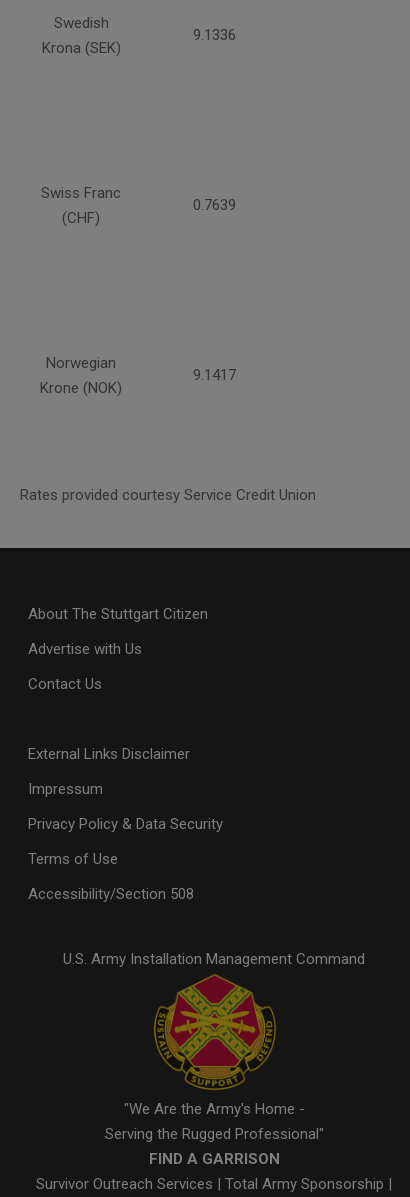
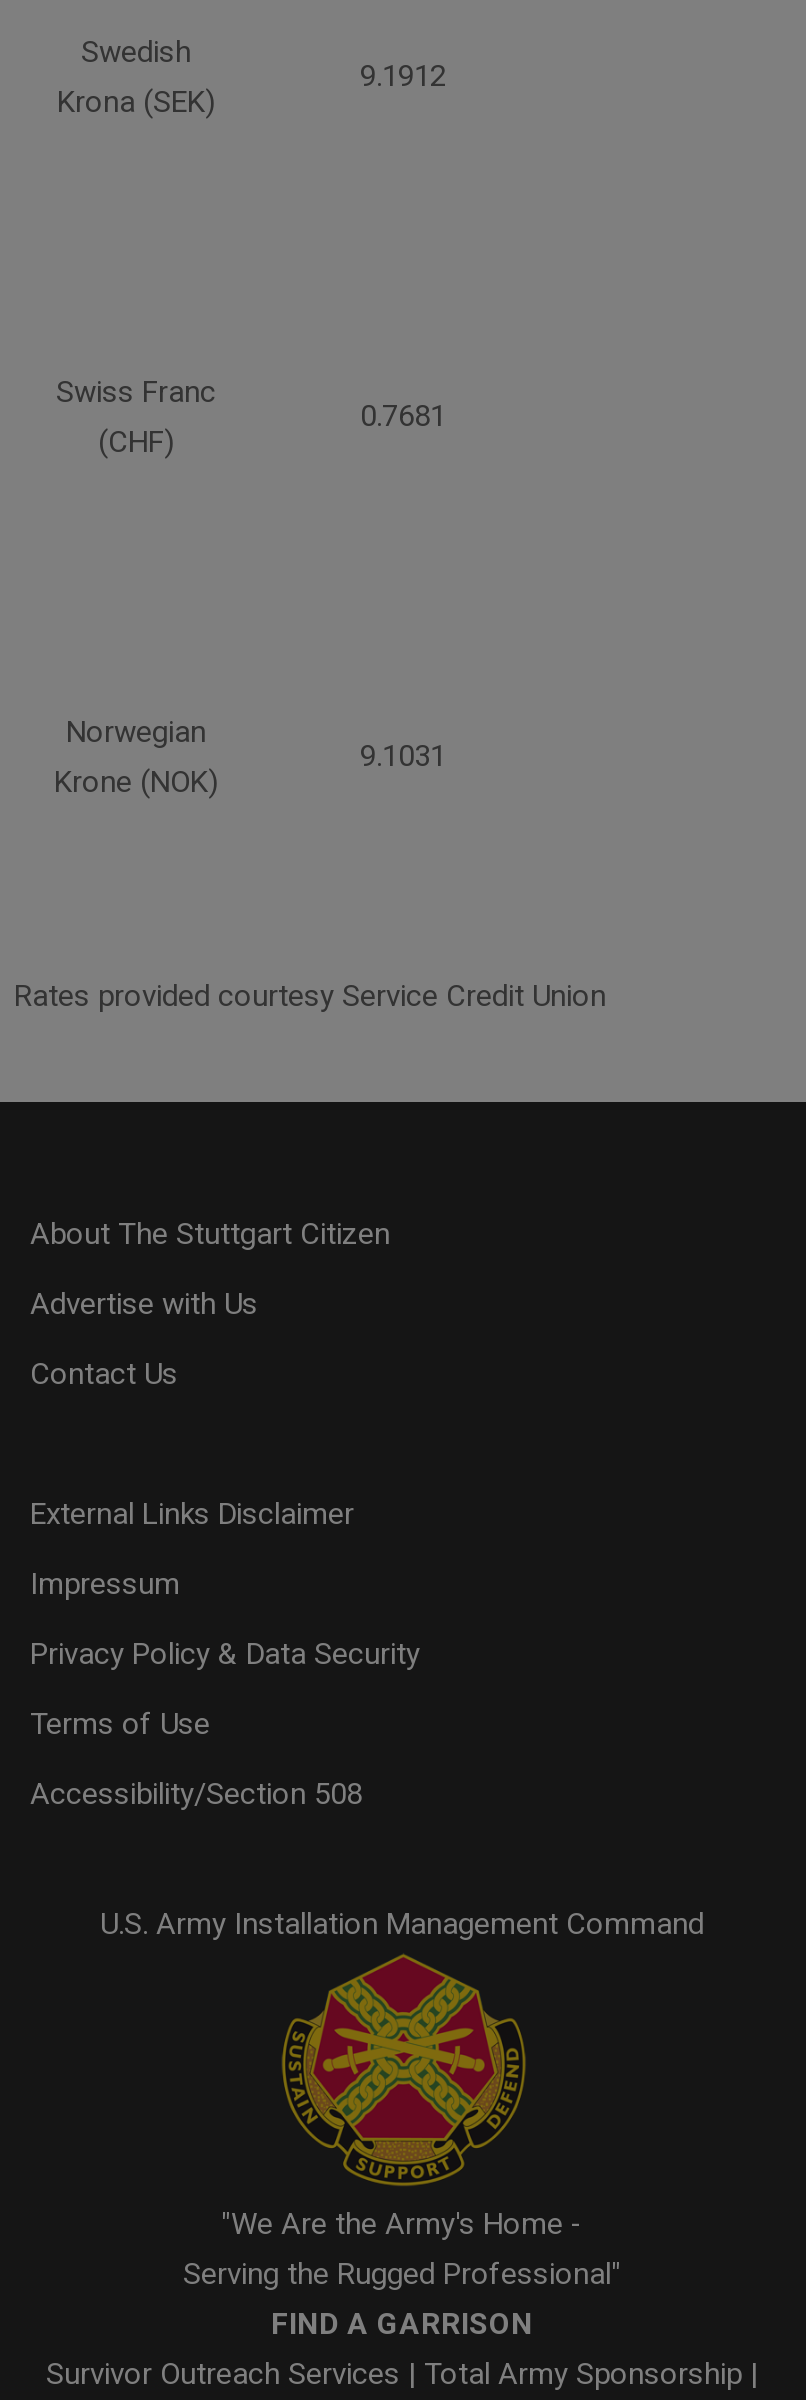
- 9.1336
+ 9.1912

- 0.7639
+ 0.7681

- 9.1417
+ 9.1031
